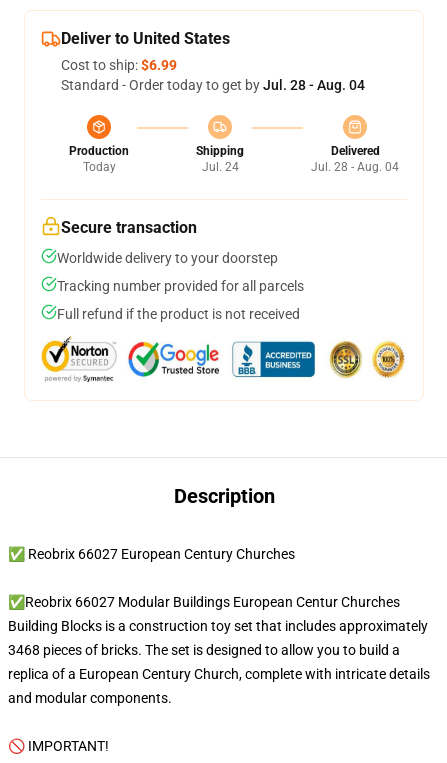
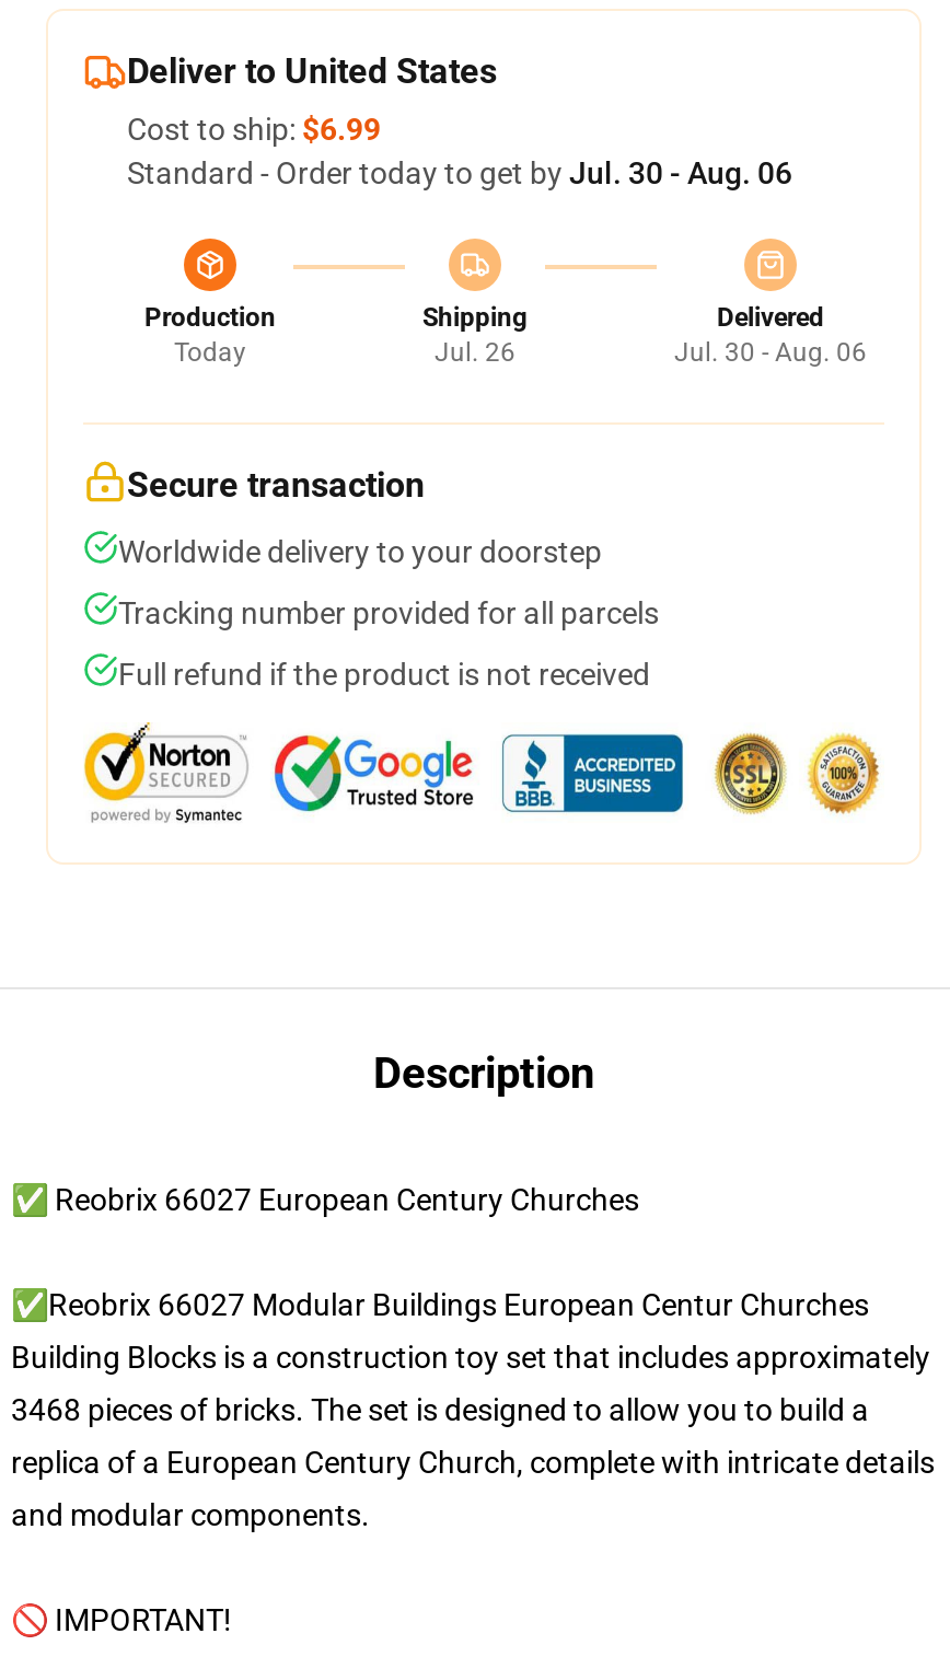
- Standard - Order today to get by Jul. 28 - Aug. 04
+ Standard - Order today to get by Jul. 30 - Aug. 06

- Jul. 24
+ Jul. 26

- Jul. 28 - Aug. 04
+ Jul. 30 - Aug. 06
